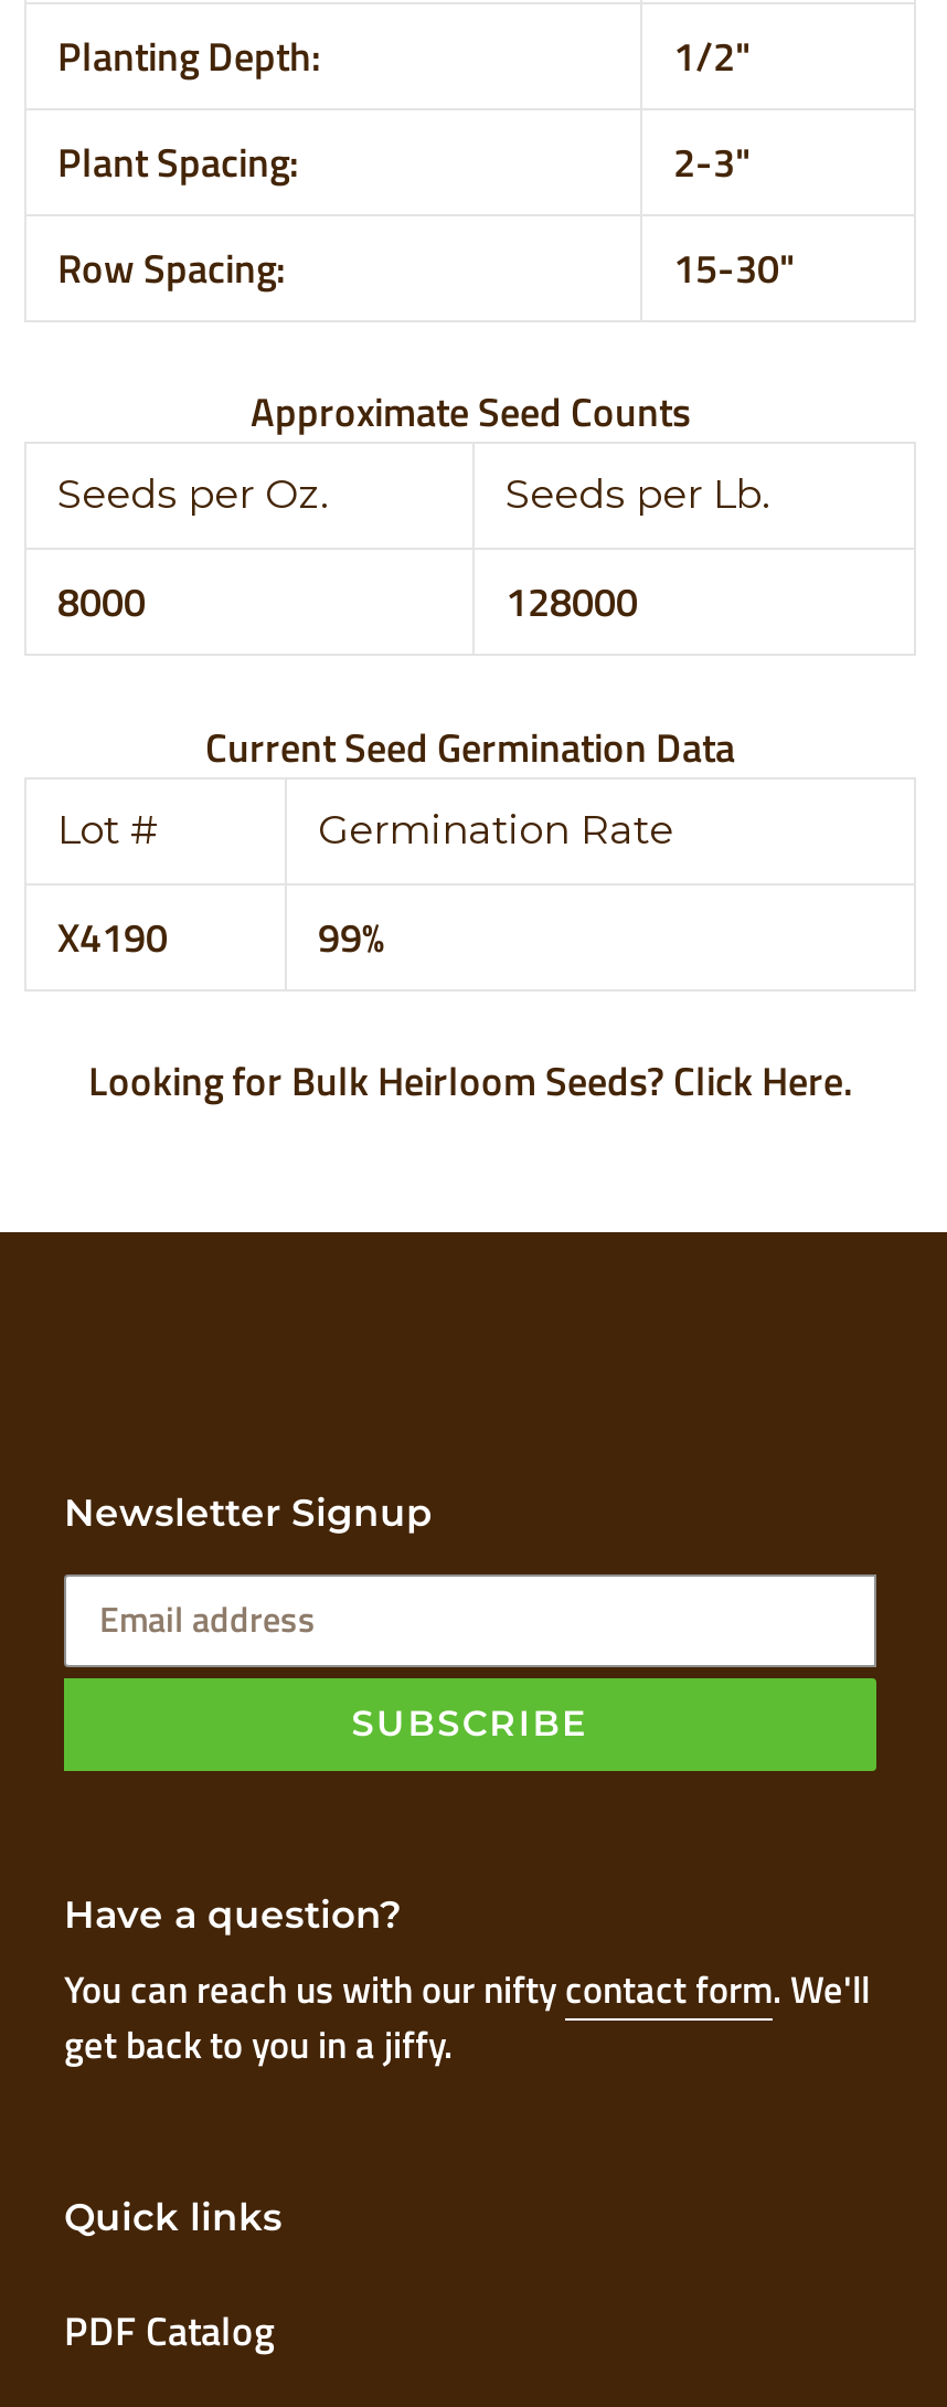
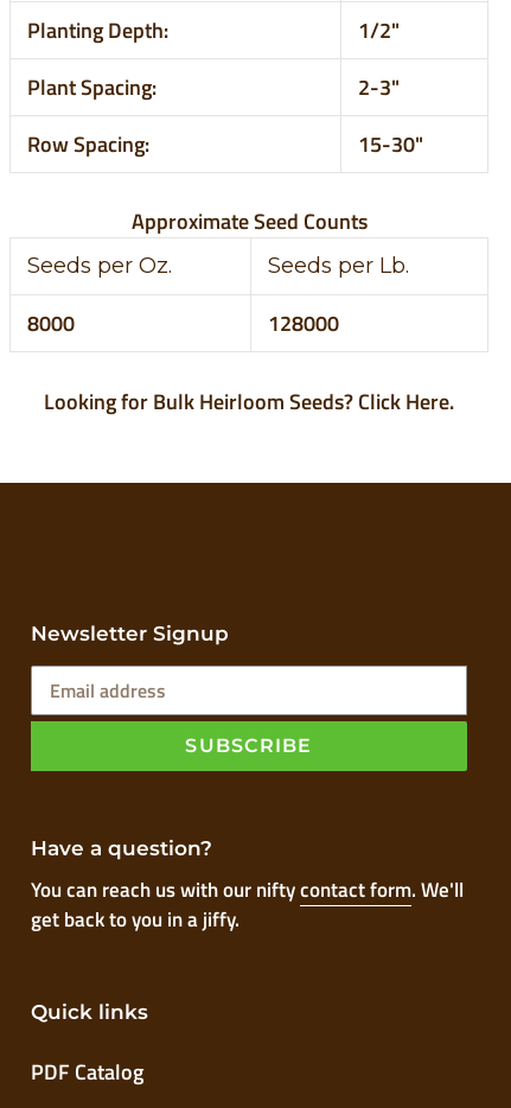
- Current Seed Germination Data
- Lot #
- Germination Rate
- X4190
- 99%
